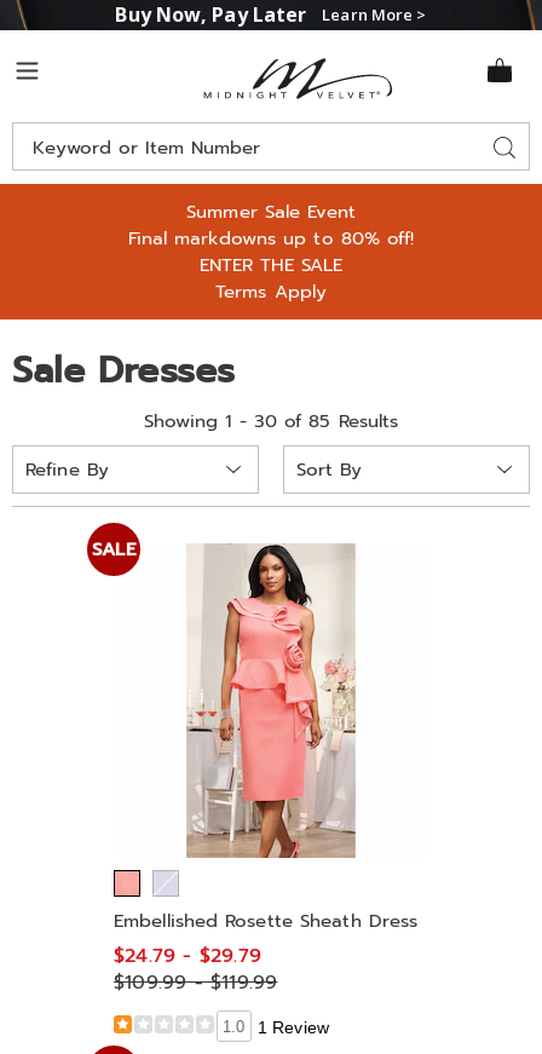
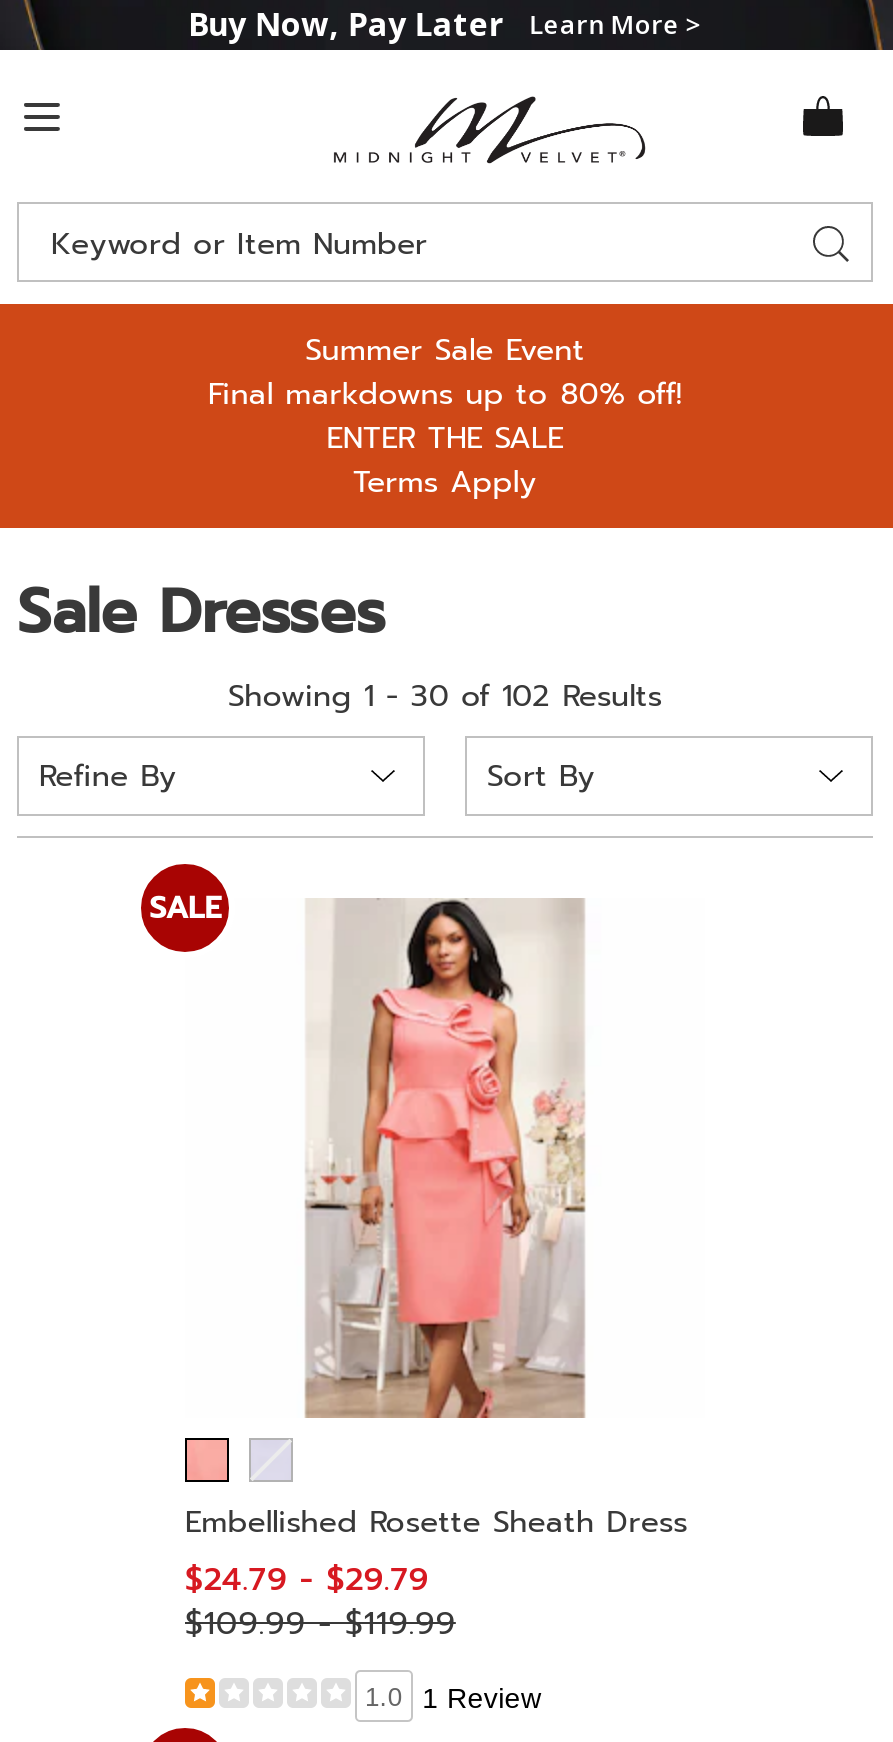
- Showing 1 - 30 of 85 Results
+ Showing 1 - 30 of 102 Results
